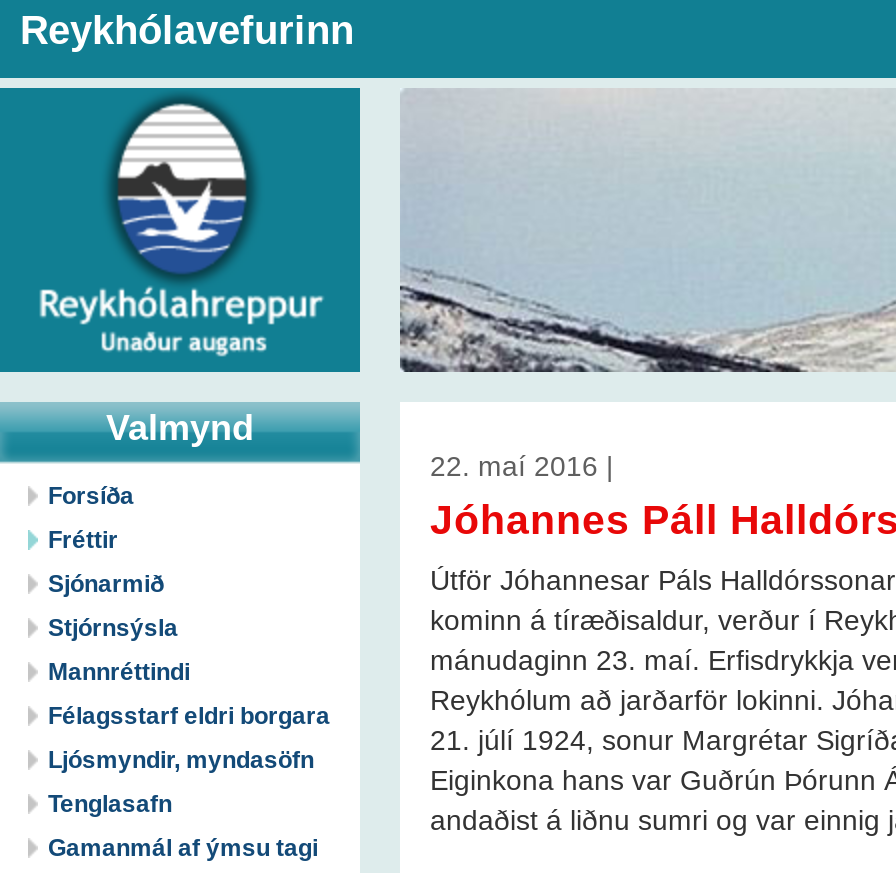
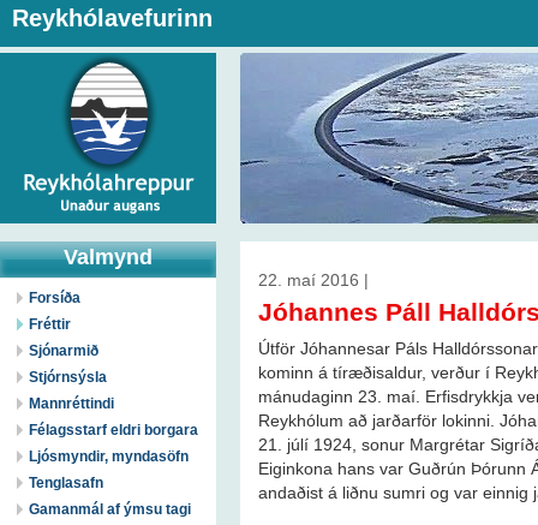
- [image]
+ [image]
